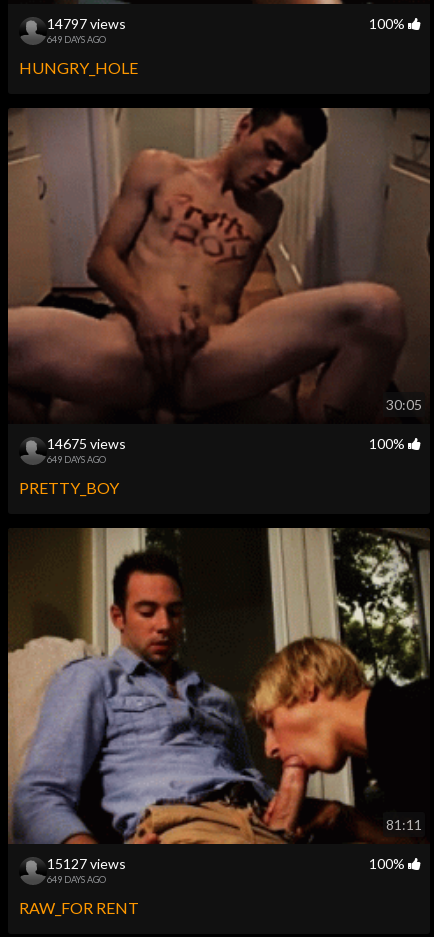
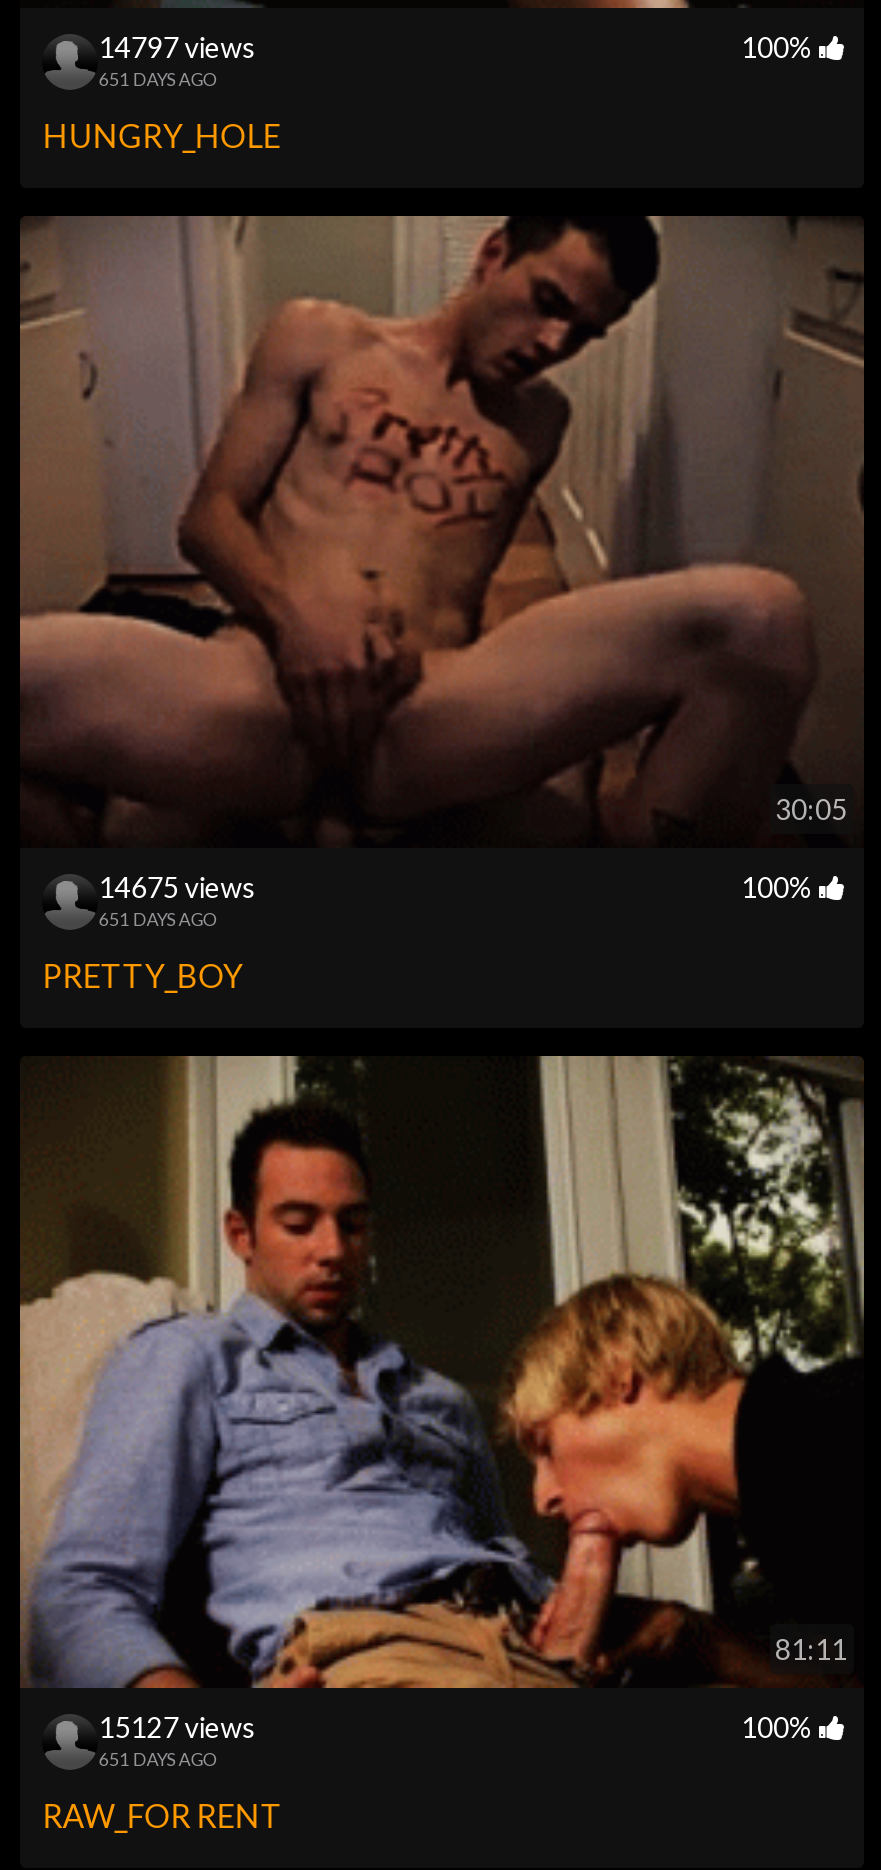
- 649 DAYS AGO
+ 651 DAYS AGO

- 649 DAYS AGO
+ 651 DAYS AGO

- 649 DAYS AGO
+ 651 DAYS AGO
